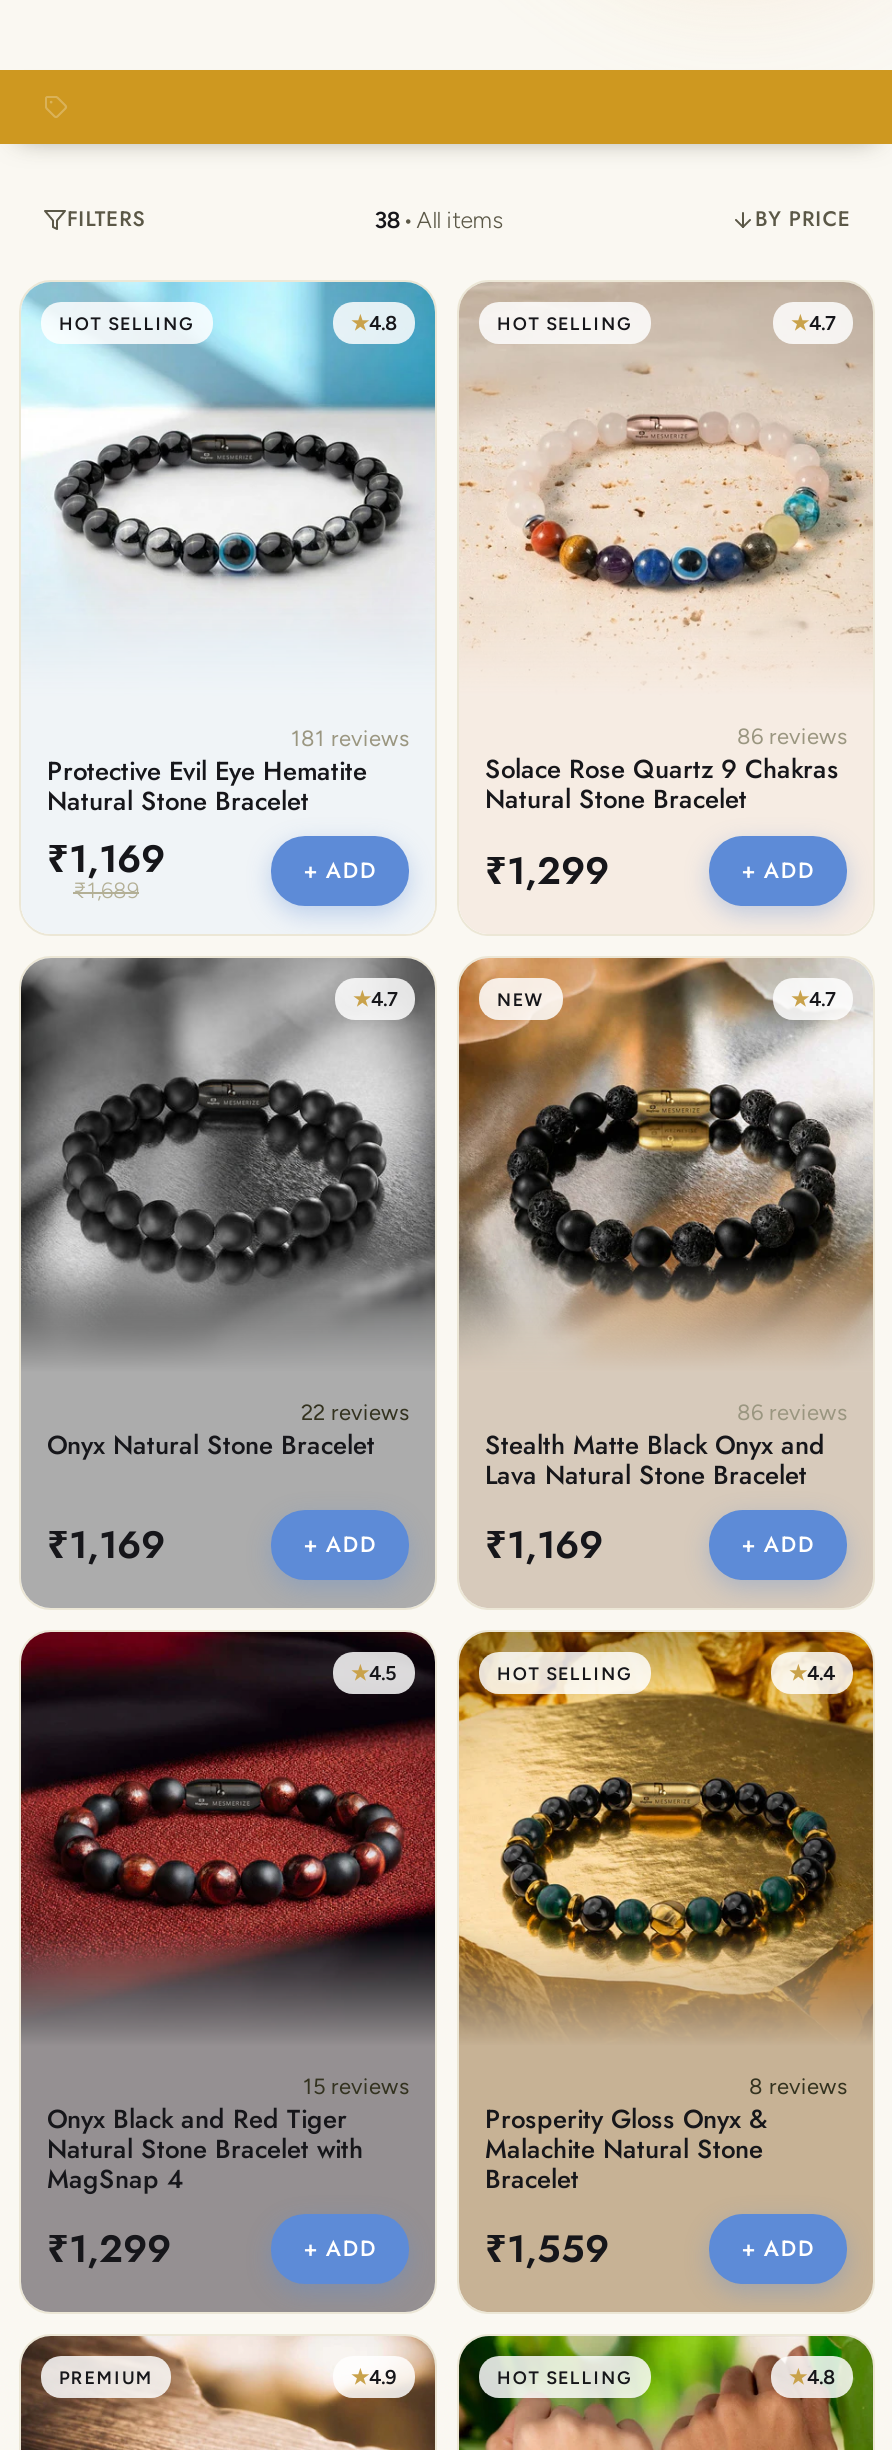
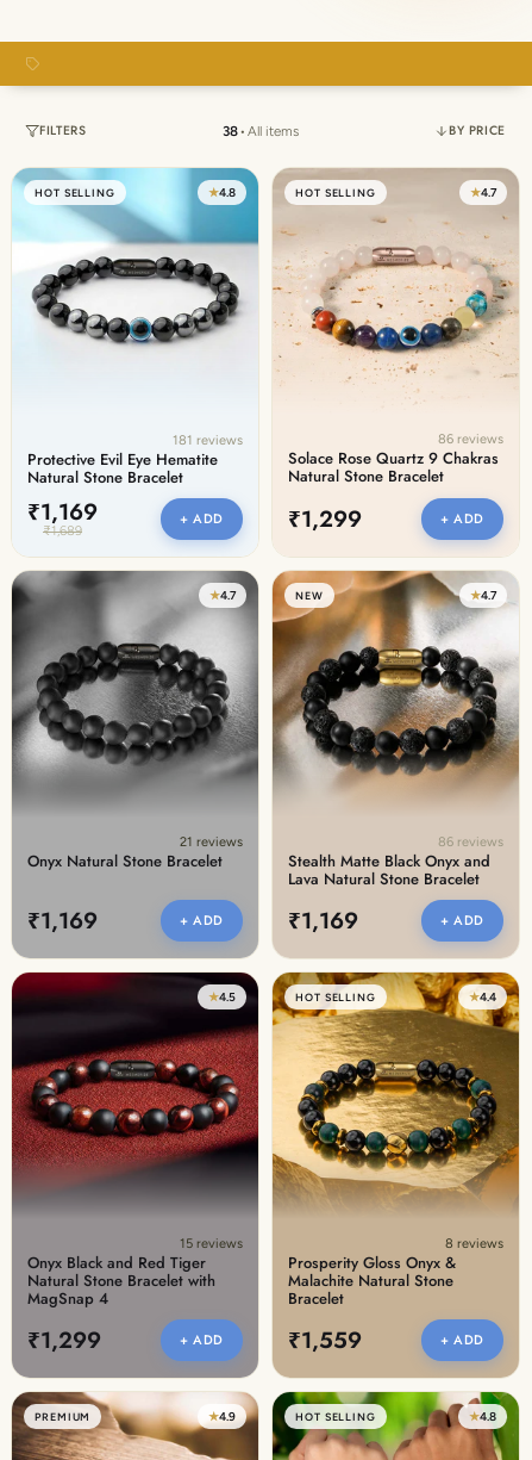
- 22 reviews
+ 21 reviews
